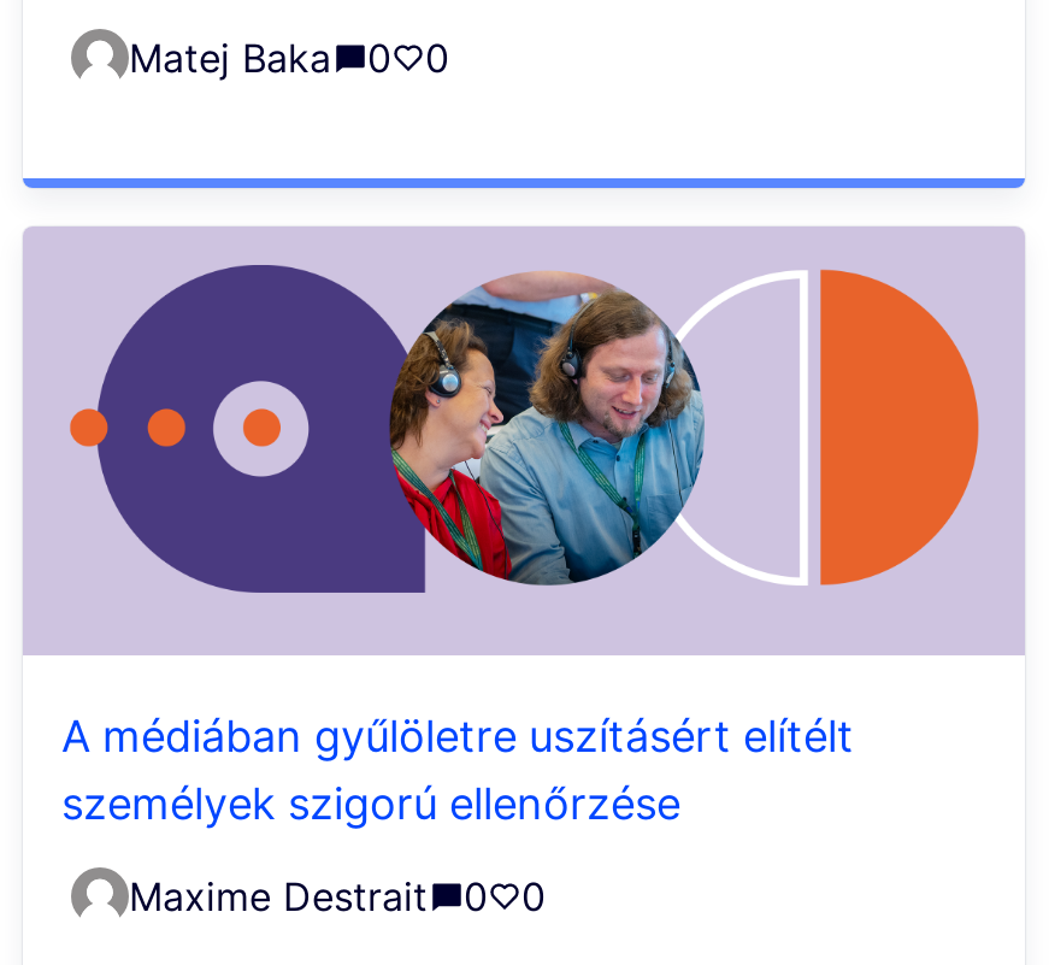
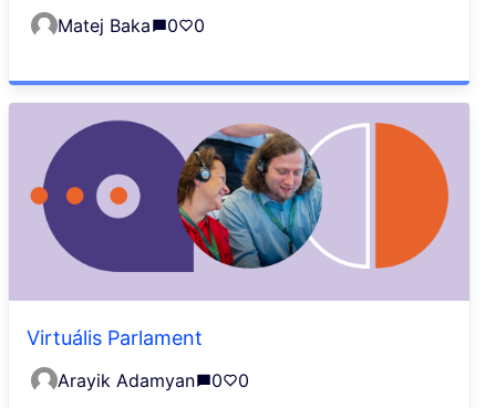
- A médiában gyűlöletre uszításért elítélt
- személyek szigorú ellenőrzése
+ Virtuális Parlament

- Maxime Destrait
+ Arayik Adamyan
